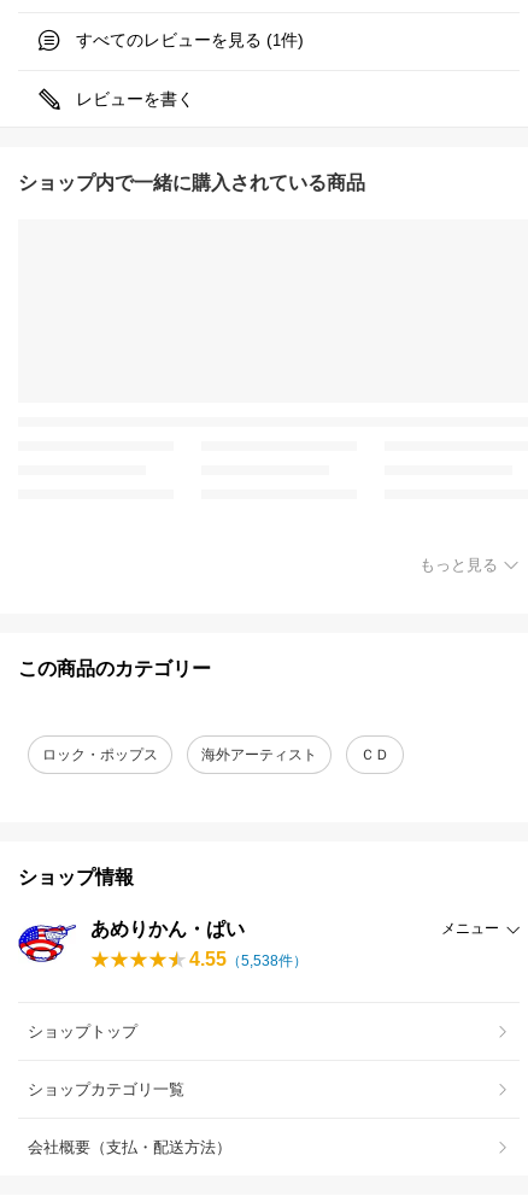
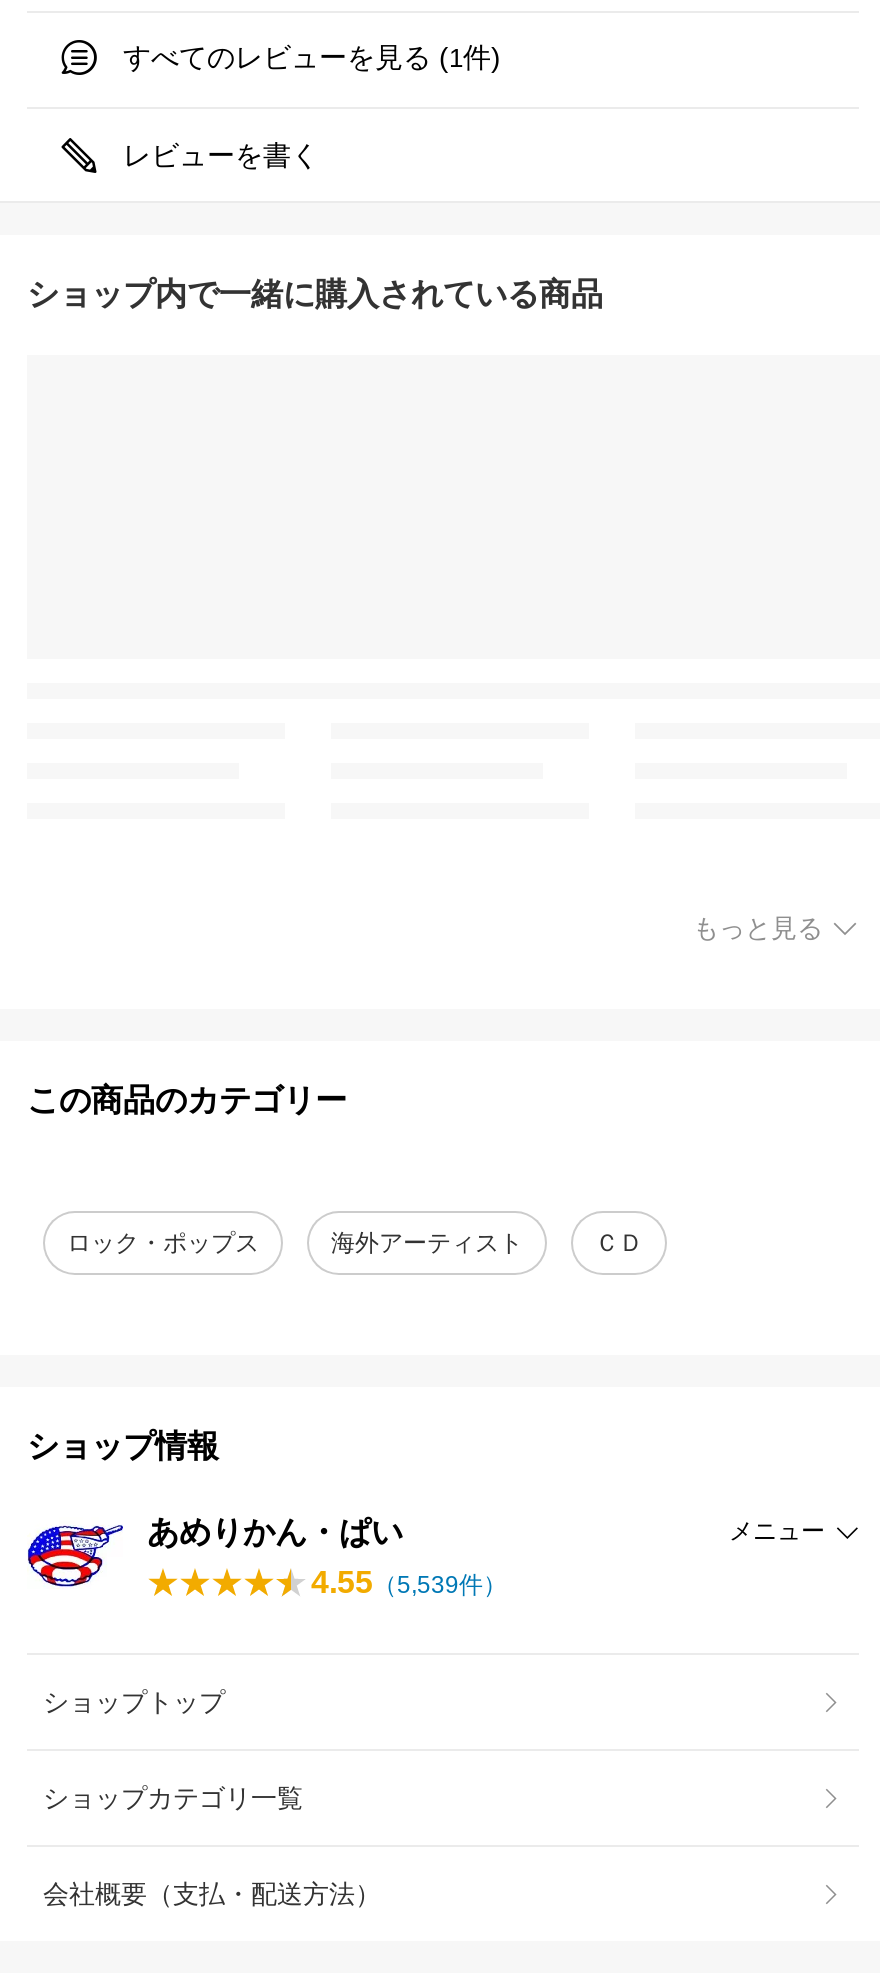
- 4.55（5,538件）
+ 4.55（5,539件）
